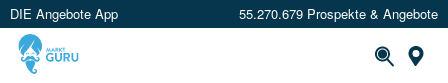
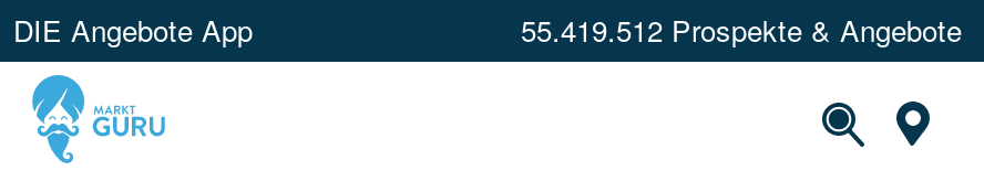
- 55.270.679 Prospekte & Angebote
+ 55.419.512 Prospekte & Angebote
